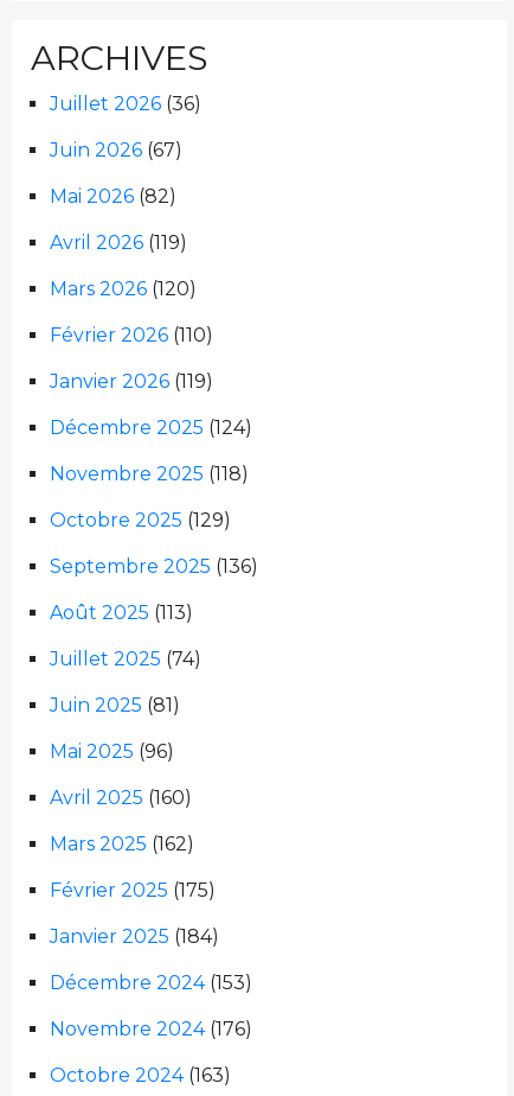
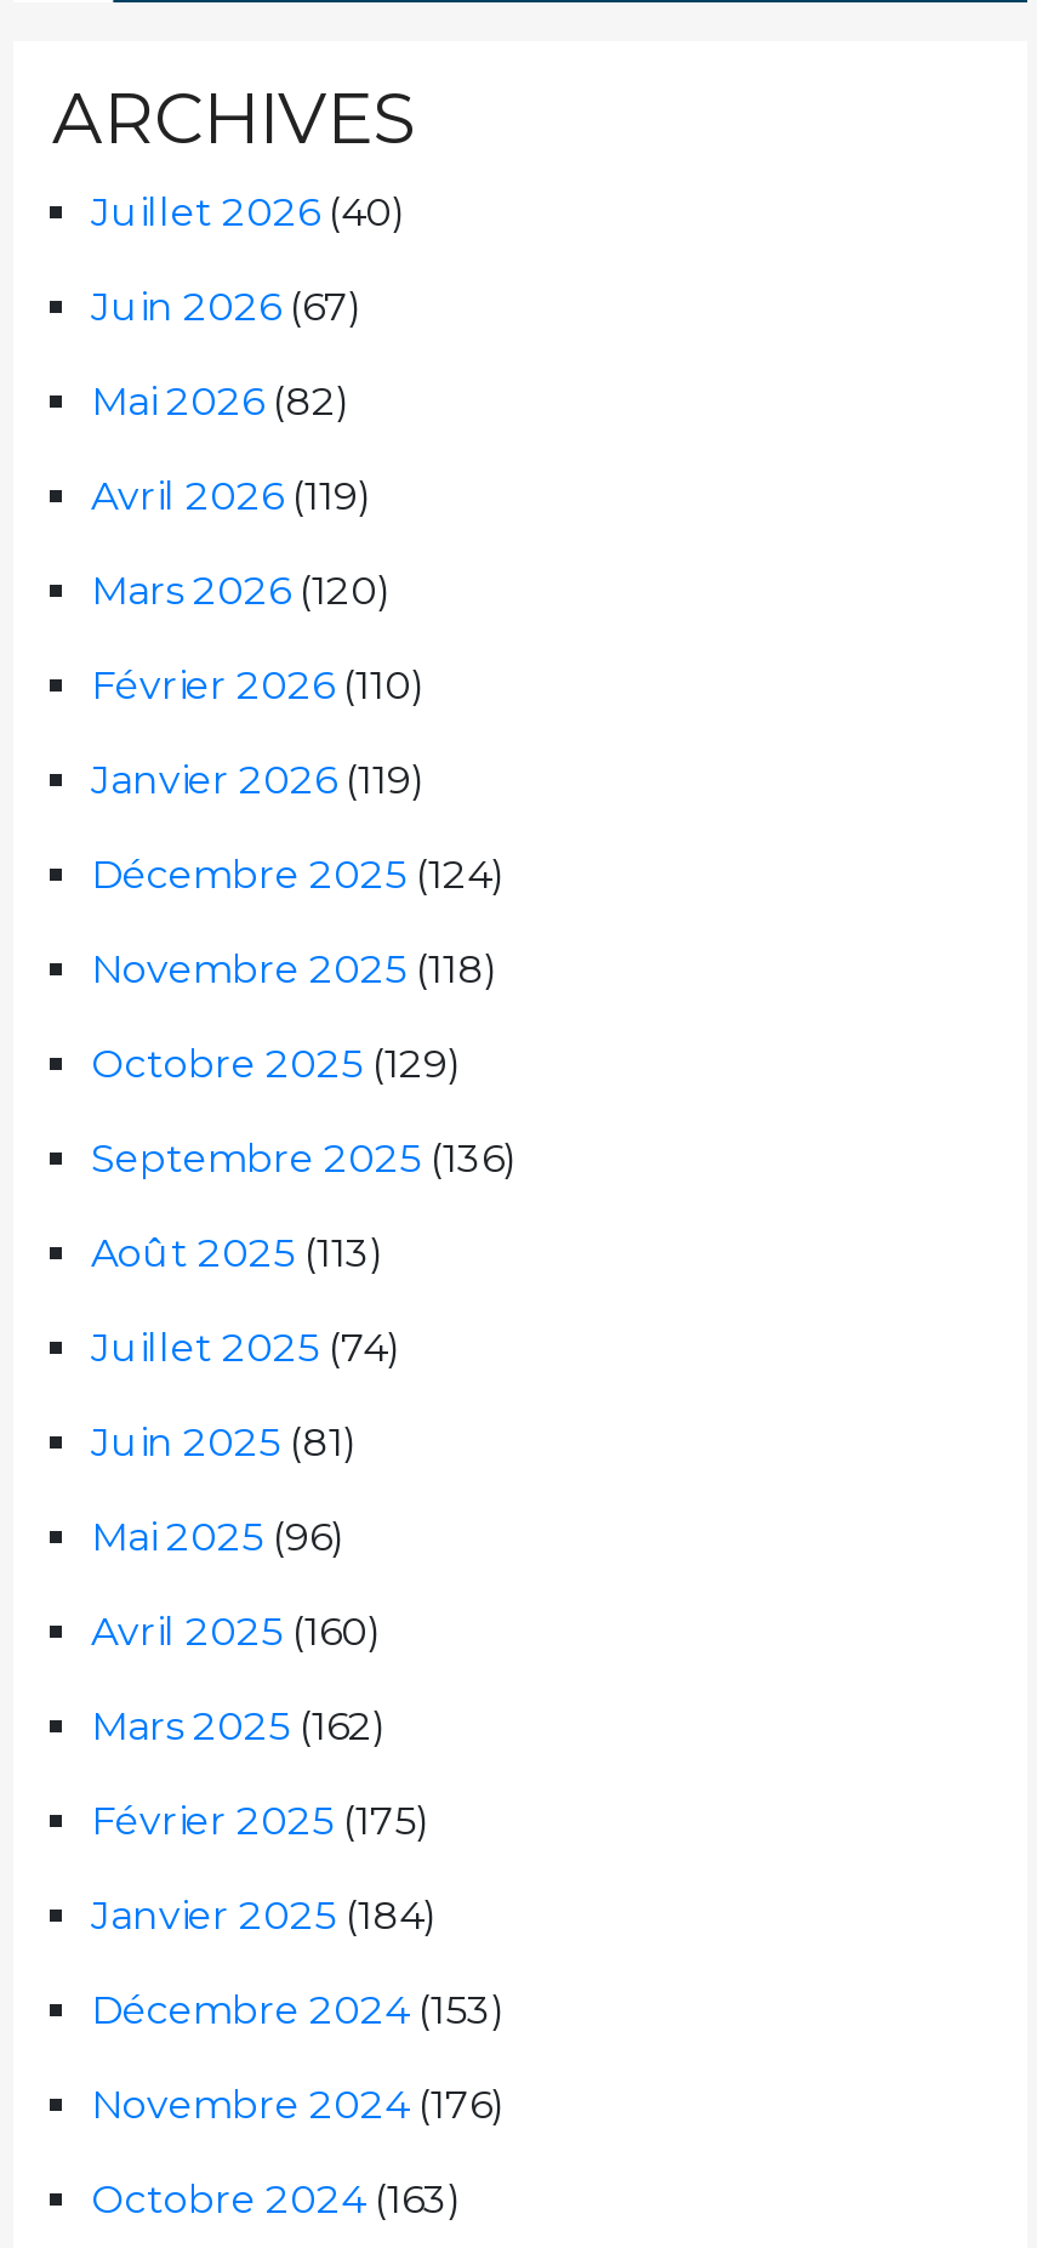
- Juillet 2026 (36)
+ Juillet 2026 (40)
